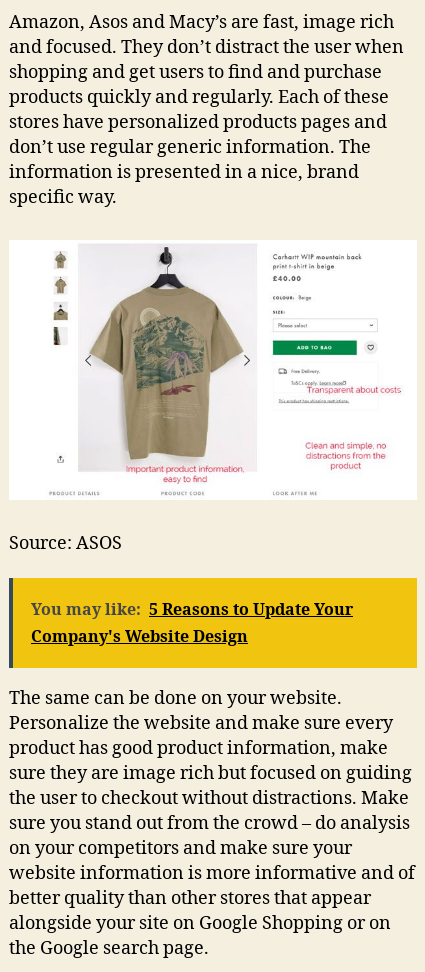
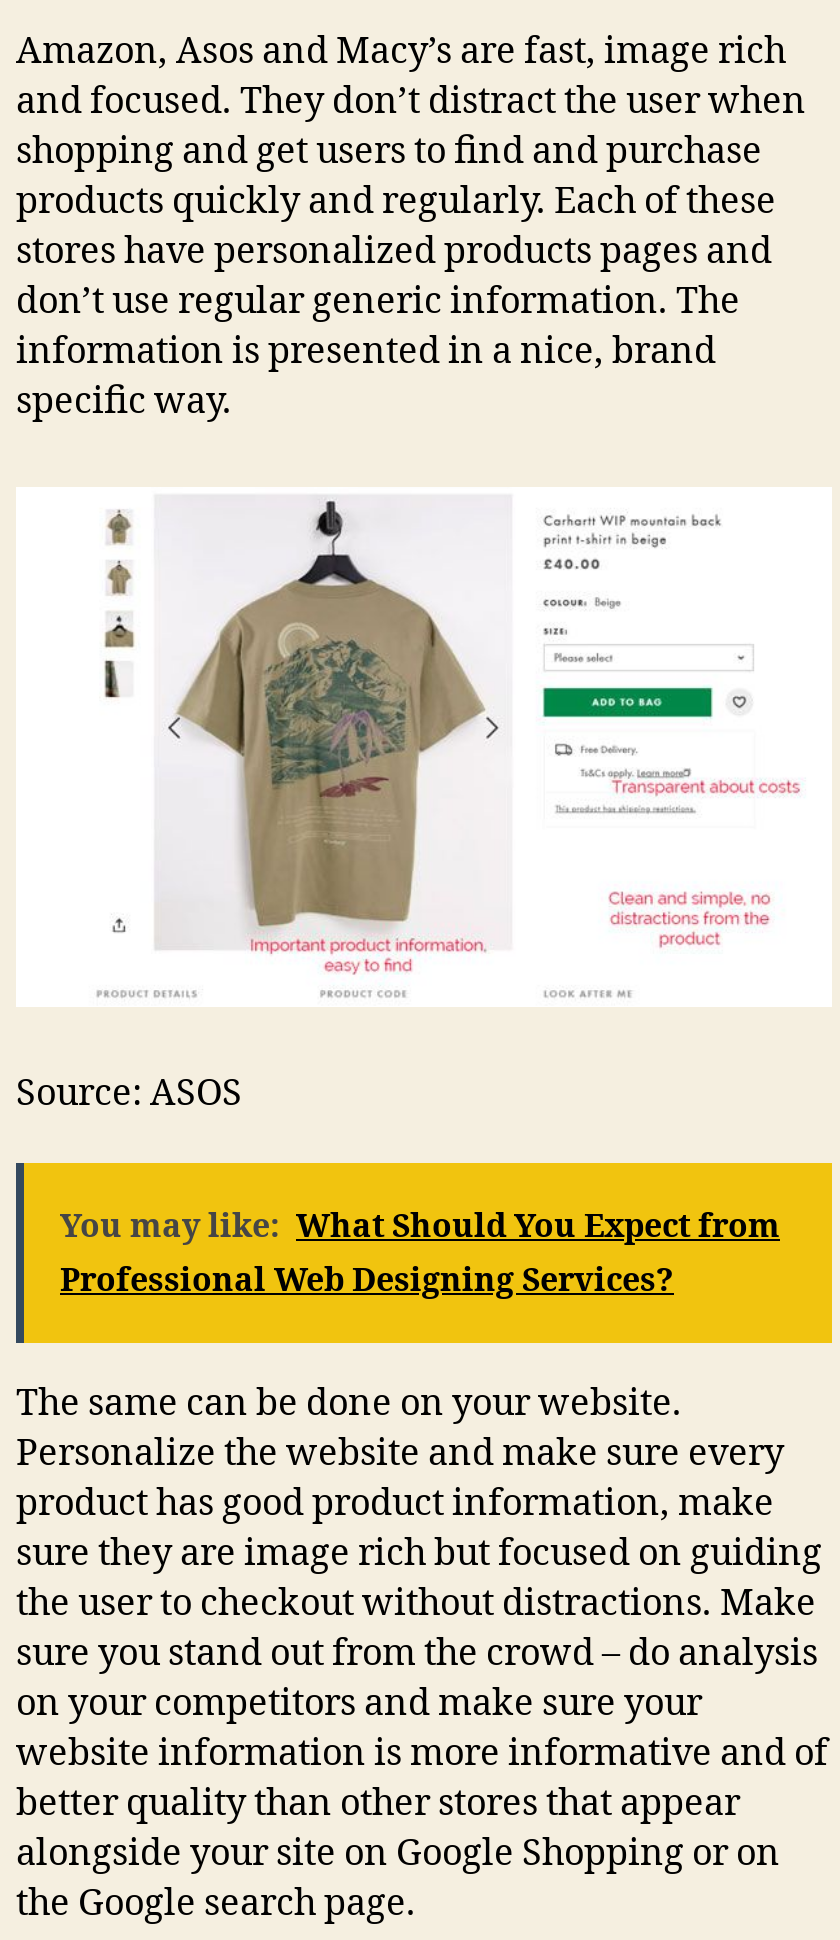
- You may like: 5 Reasons to Update Your
- Company's Website Design
+ You may like: What Should You Expect from
+ Professional Web Designing Services?
